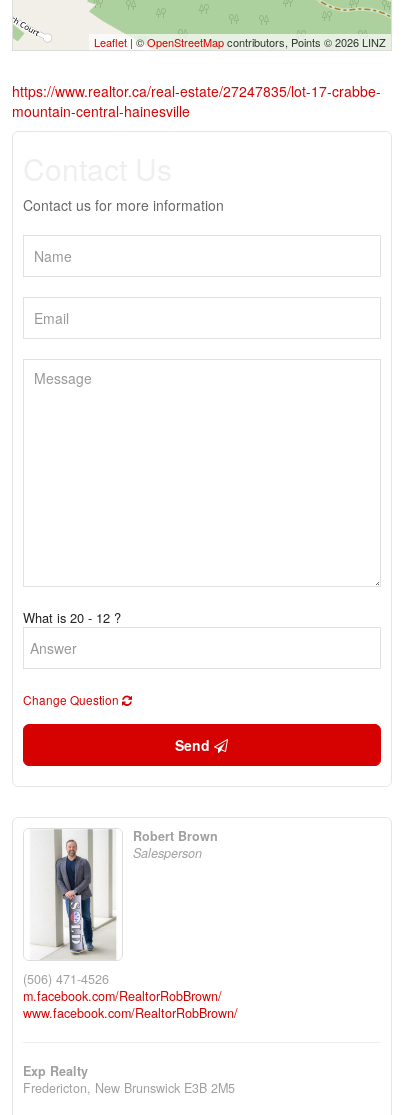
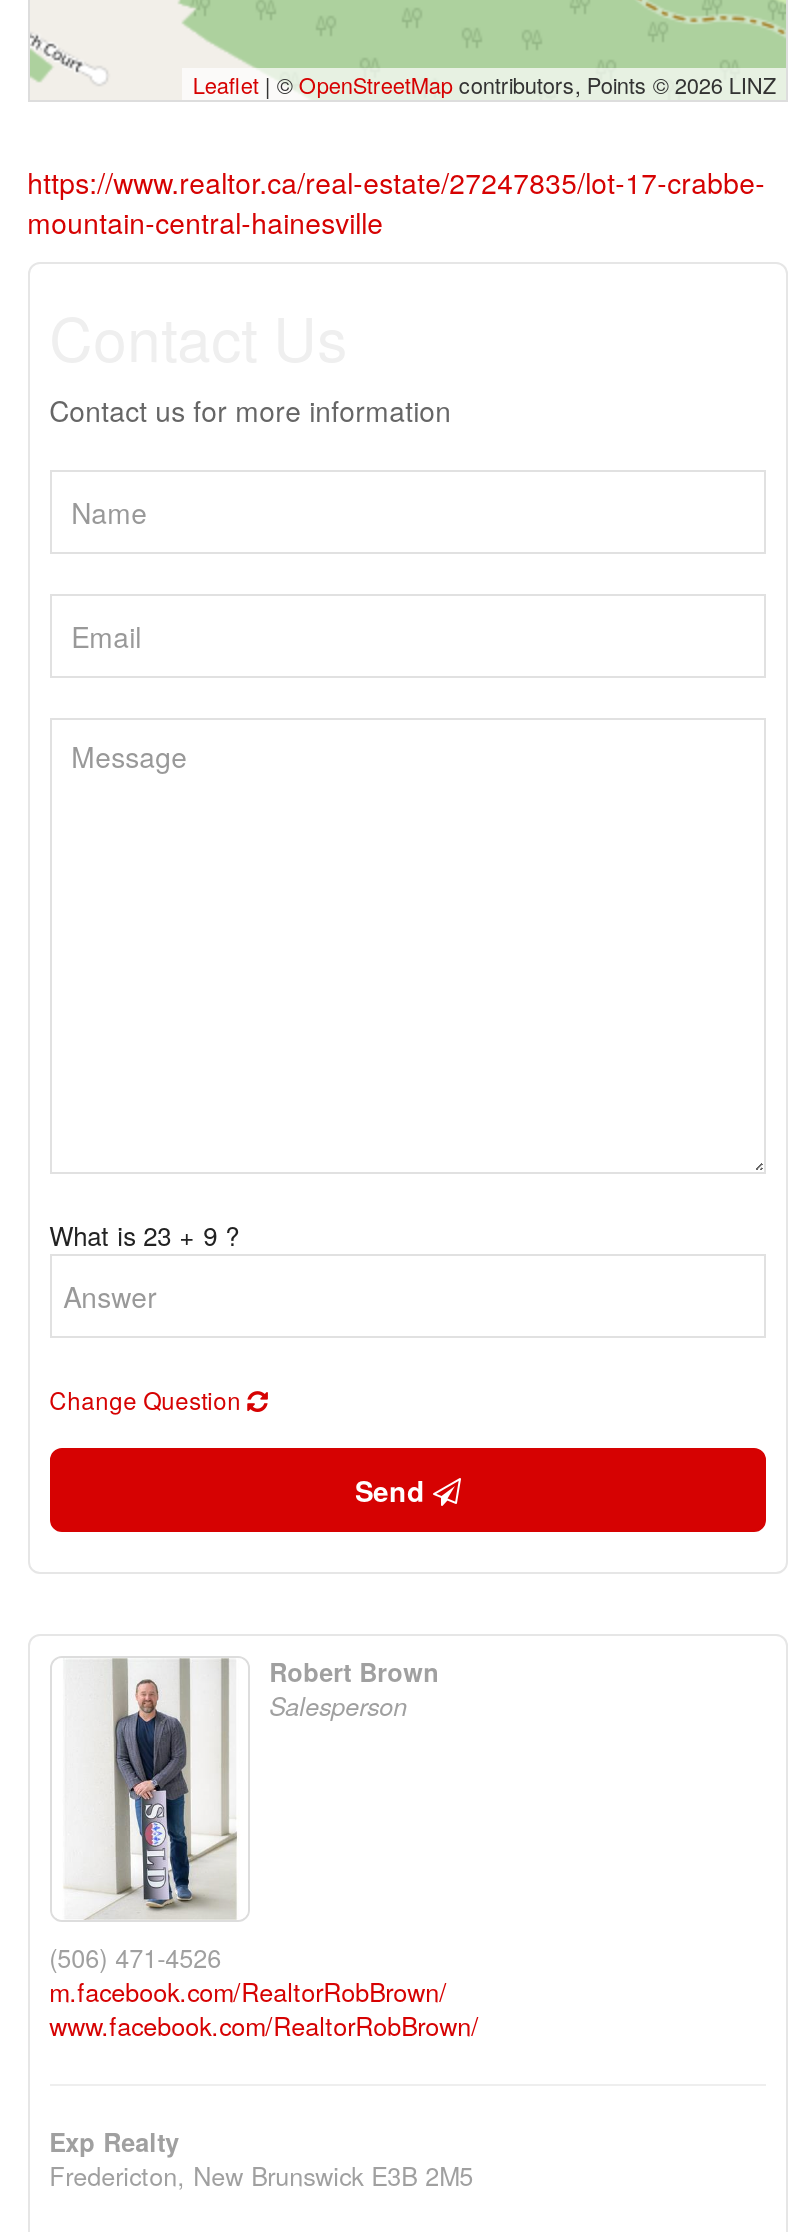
- What is 20 - 12 ?
+ What is 23 + 9 ?
